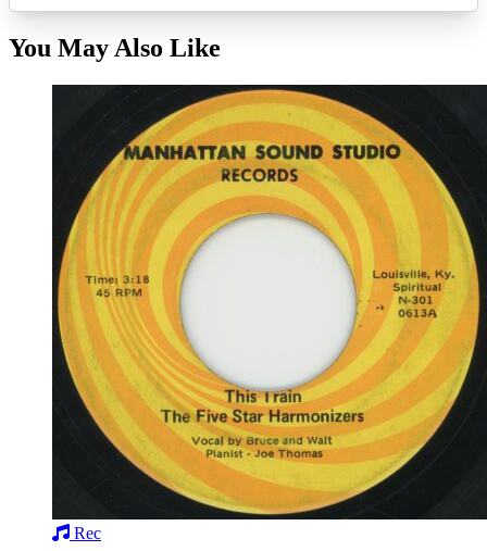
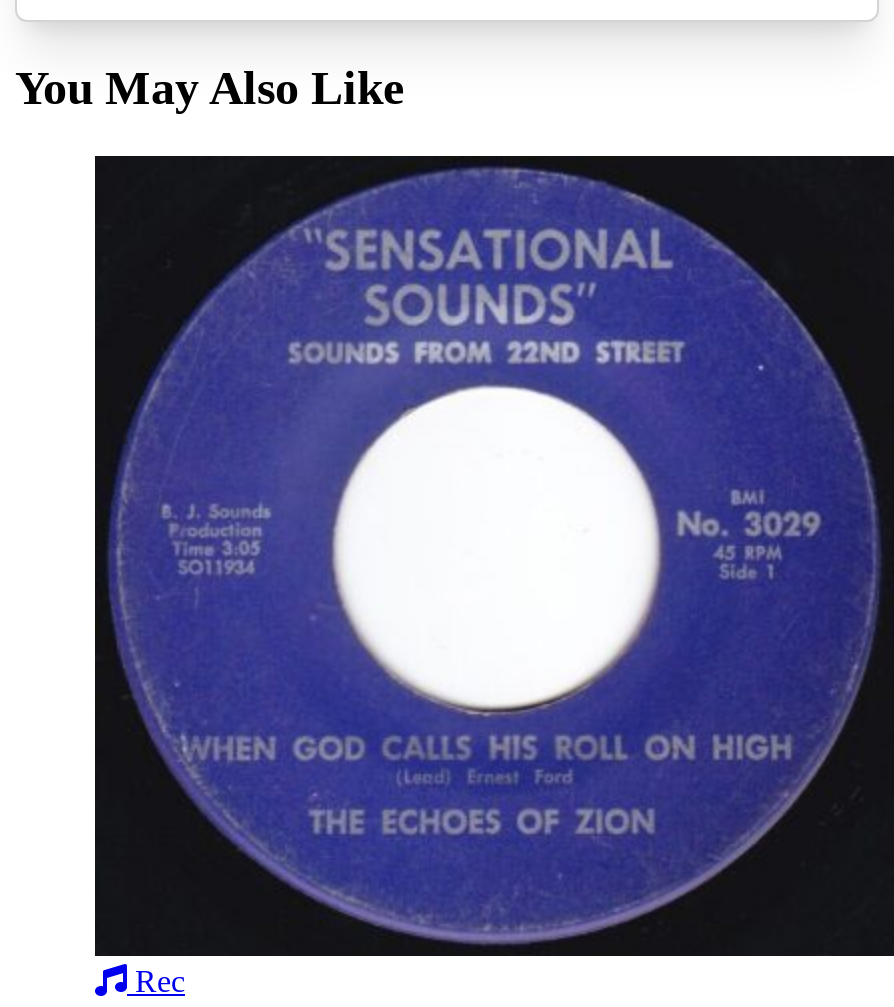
- [image]
+ [image]
